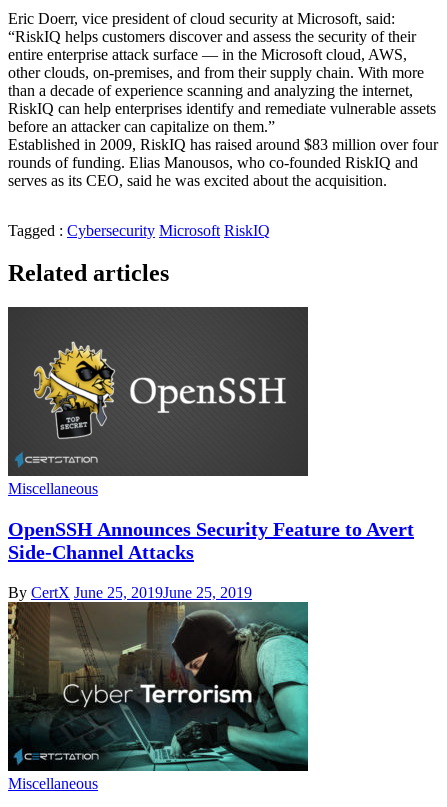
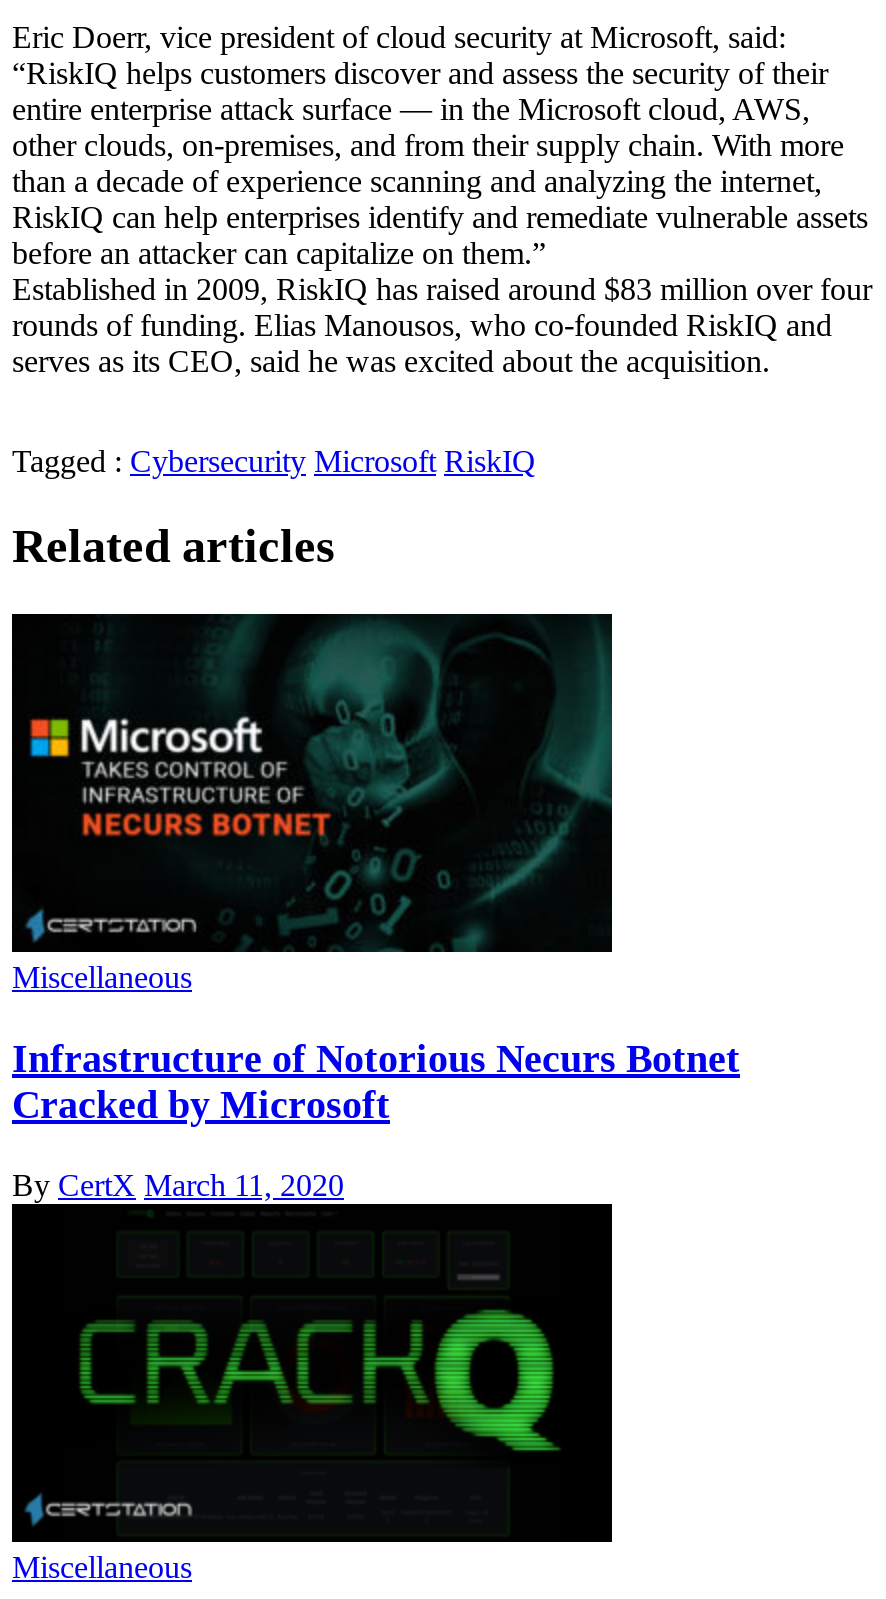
- [image]
+ [image]

- OpenSSH Announces Security Feature to Avert
- Side-Channel Attacks
+ Infrastructure of Notorious Necurs Botnet
+ Cracked by Microsoft

- By CertX June 25, 2019June 25, 2019
+ By CertX March 11, 2020

- [image]
+ [image]
